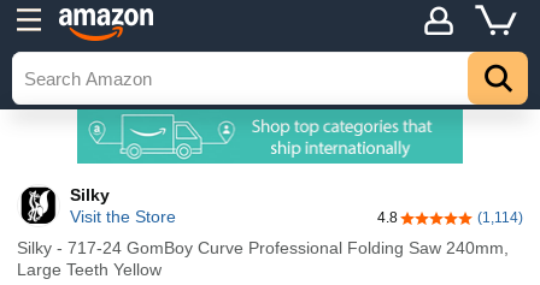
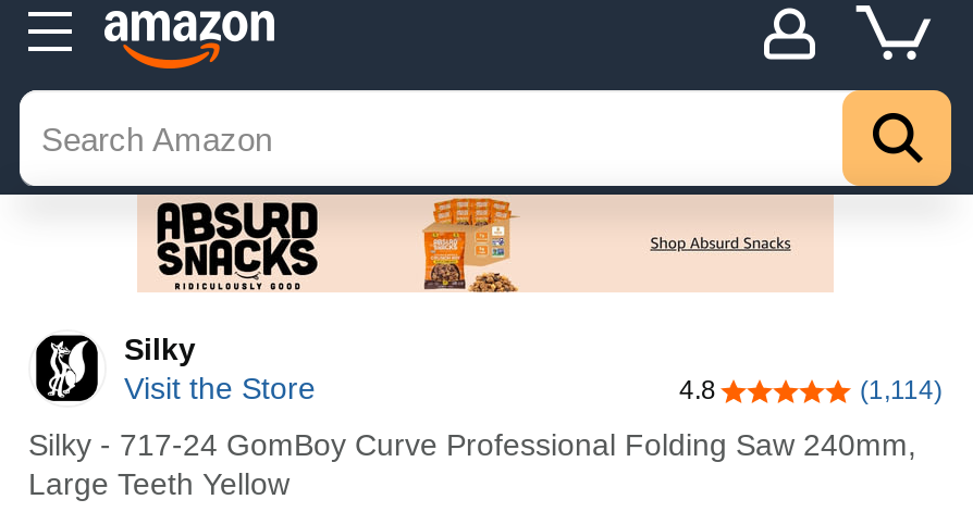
- [image]
+ [image]
